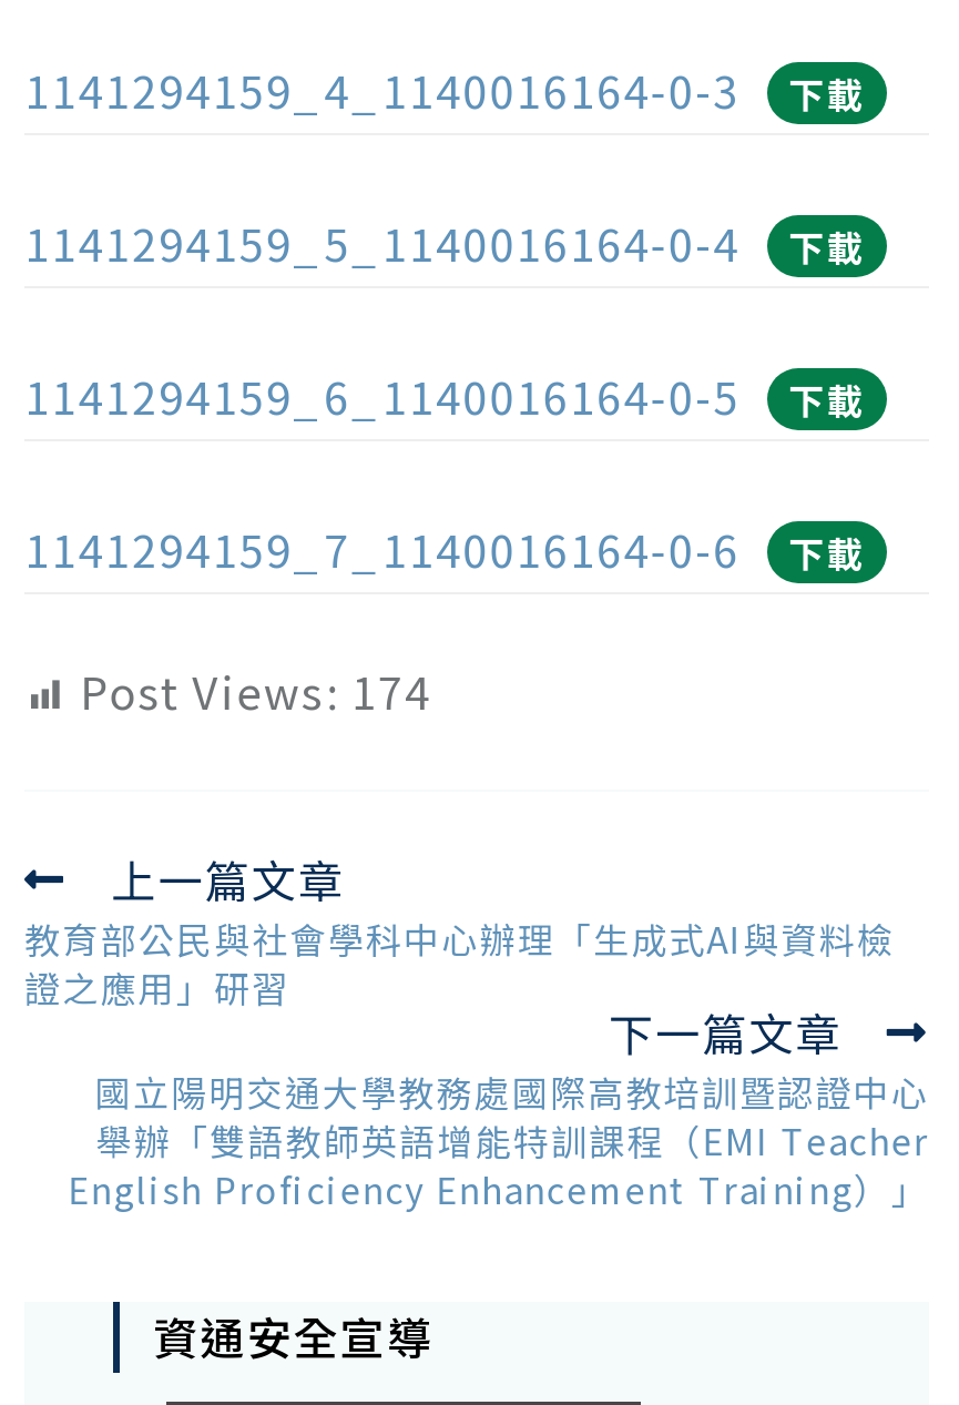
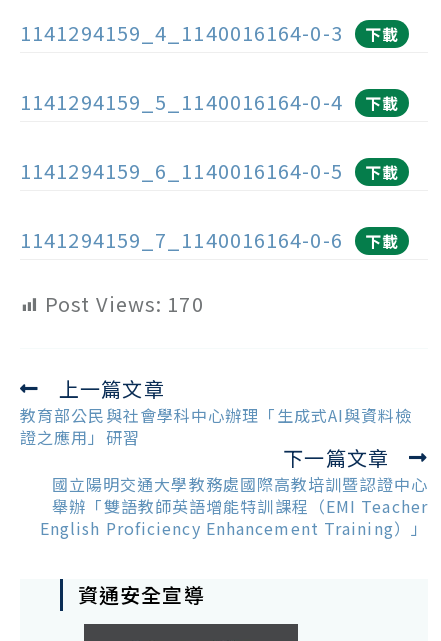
- Post Views: 174
+ Post Views: 170
